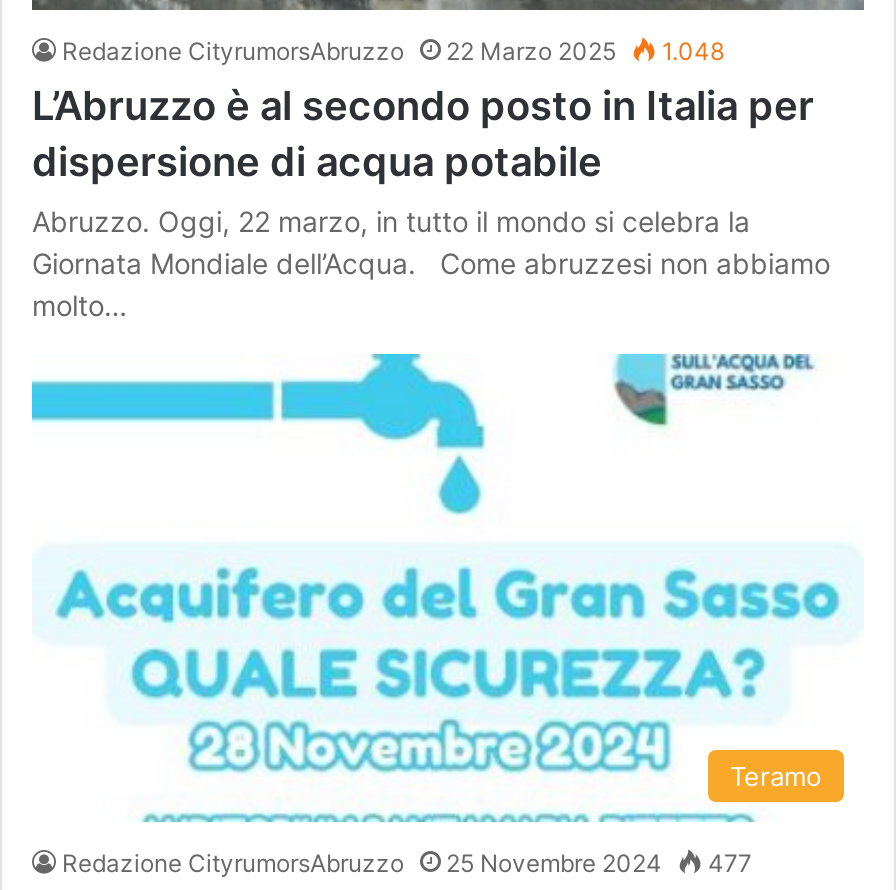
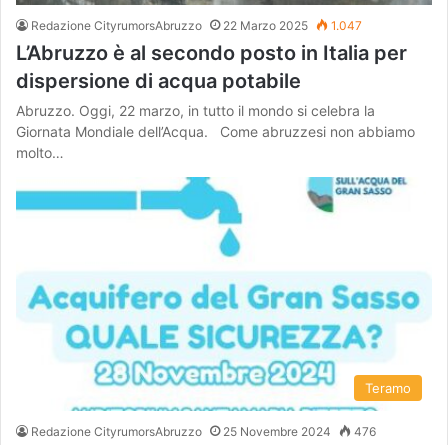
- Redazione CityrumorsAbruzzo 22 Marzo 2025 1.048
+ Redazione CityrumorsAbruzzo 22 Marzo 2025 1.047

- Redazione CityrumorsAbruzzo 25 Novembre 2024 477
+ Redazione CityrumorsAbruzzo 25 Novembre 2024 476
